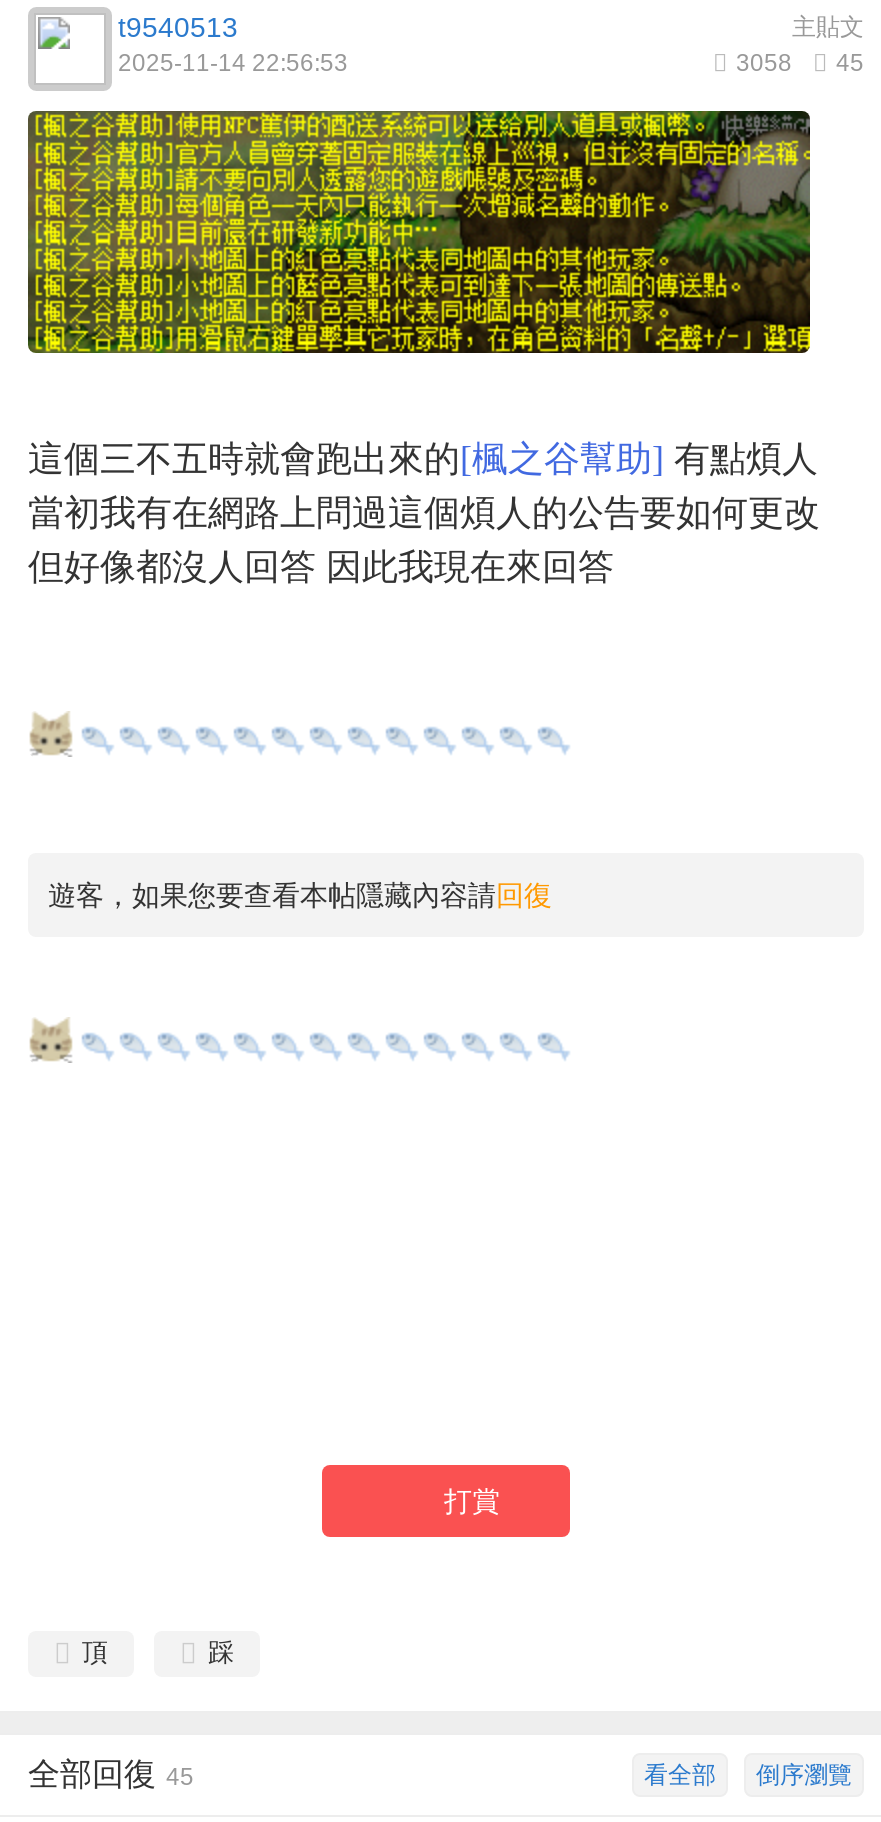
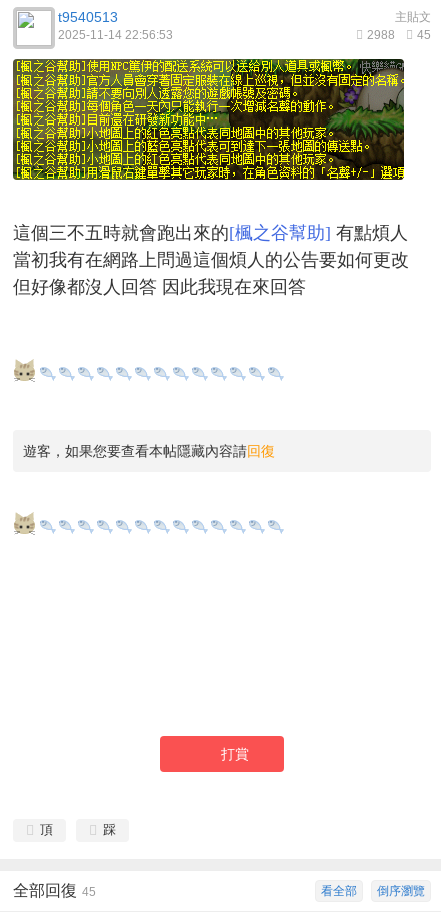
- 3058 45
+ 2988 45
